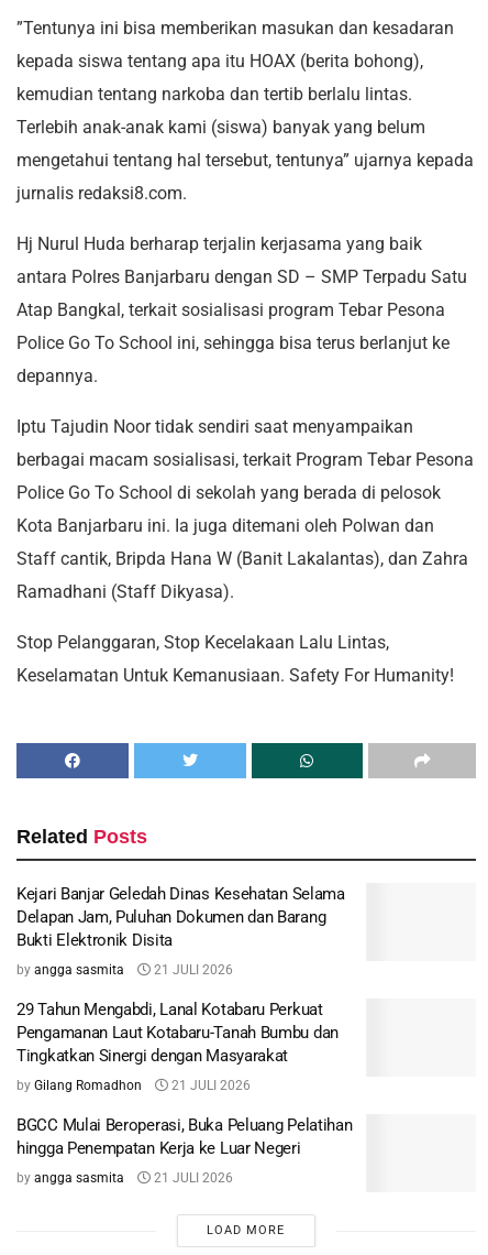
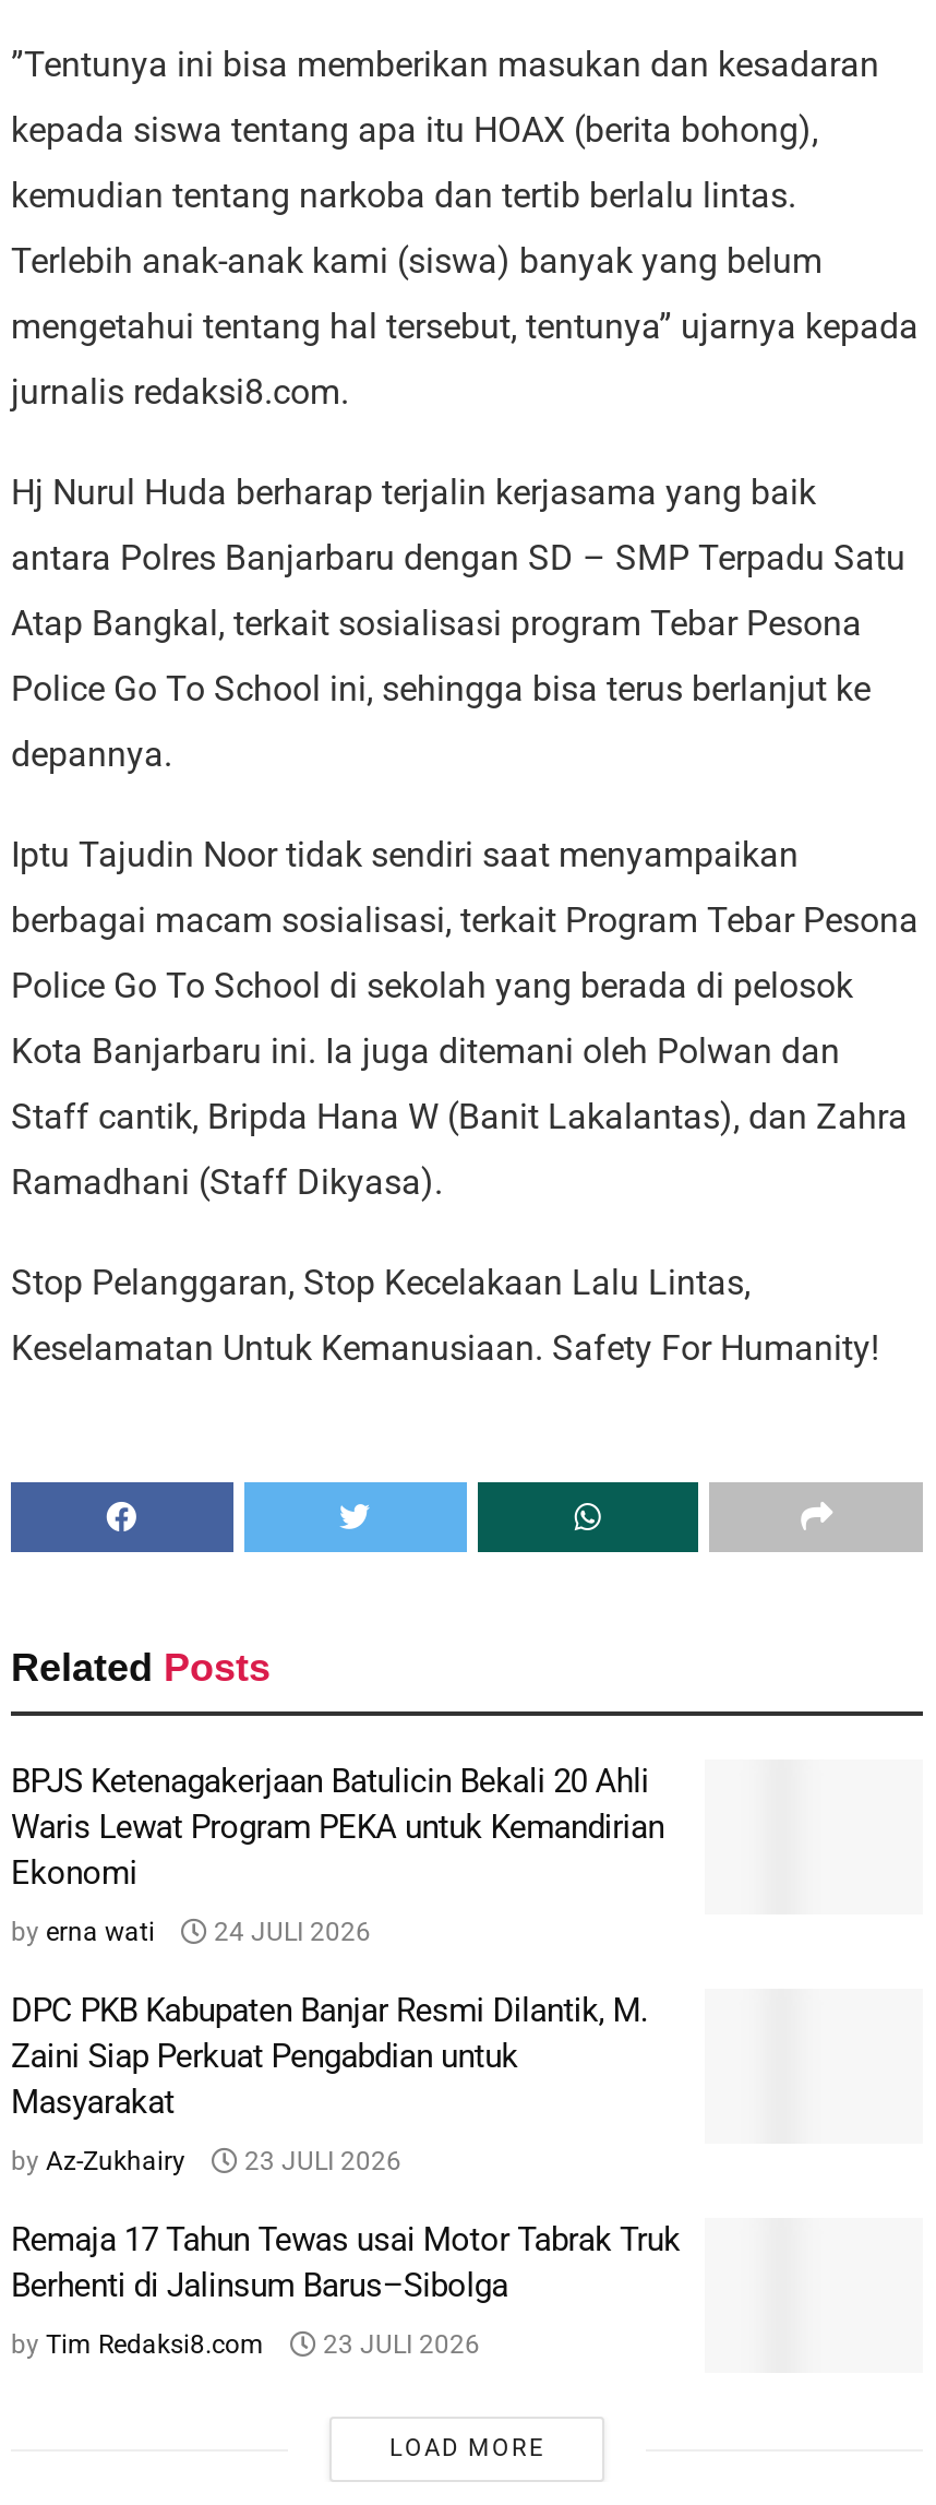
- Kejari Banjar Geledah Dinas Kesehatan Selama
- Delapan Jam, Puluhan Dokumen dan Barang
- Bukti Elektronik Disita
+ BPJS Ketenagakerjaan Batulicin Bekali 20 Ahli
+ Waris Lewat Program PEKA untuk Kemandirian
+ Ekonomi

- by angga sasmita
- 21 JULI 2026
+ by erna wati
+ 24 JULI 2026

- 29 Tahun Mengabdi, Lanal Kotabaru Perkuat
- Pengamanan Laut Kotabaru-Tanah Bumbu dan
- Tingkatkan Sinergi dengan Masyarakat
+ DPC PKB Kabupaten Banjar Resmi Dilantik, M.
+ Zaini Siap Perkuat Pengabdian untuk
+ Masyarakat

- by Gilang Romadhon
- 21 JULI 2026
+ by Az-Zukhairy
+ 23 JULI 2026

- BGCC Mulai Beroperasi, Buka Peluang Pelatihan
- hingga Penempatan Kerja ke Luar Negeri
+ Remaja 17 Tahun Tewas usai Motor Tabrak Truk
+ Berhenti di Jalinsum Barus–Sibolga

- by angga sasmita
- 21 JULI 2026
+ by Tim Redaksi8.com
+ 23 JULI 2026
